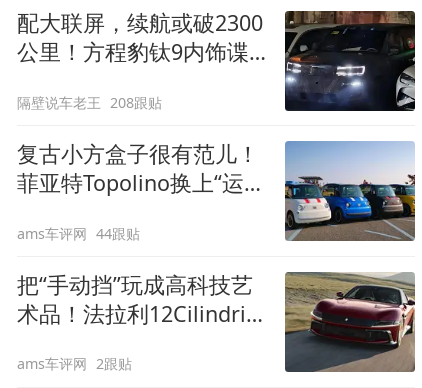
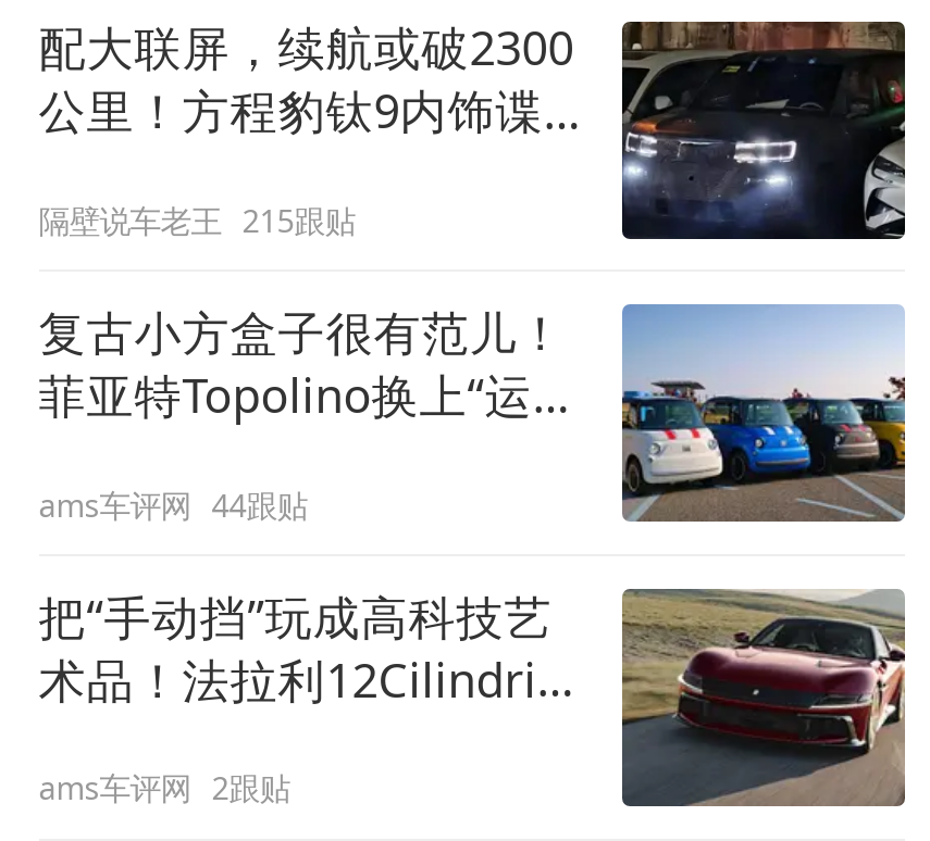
- 隔壁说车老王 208跟贴
+ 隔壁说车老王 215跟贴
